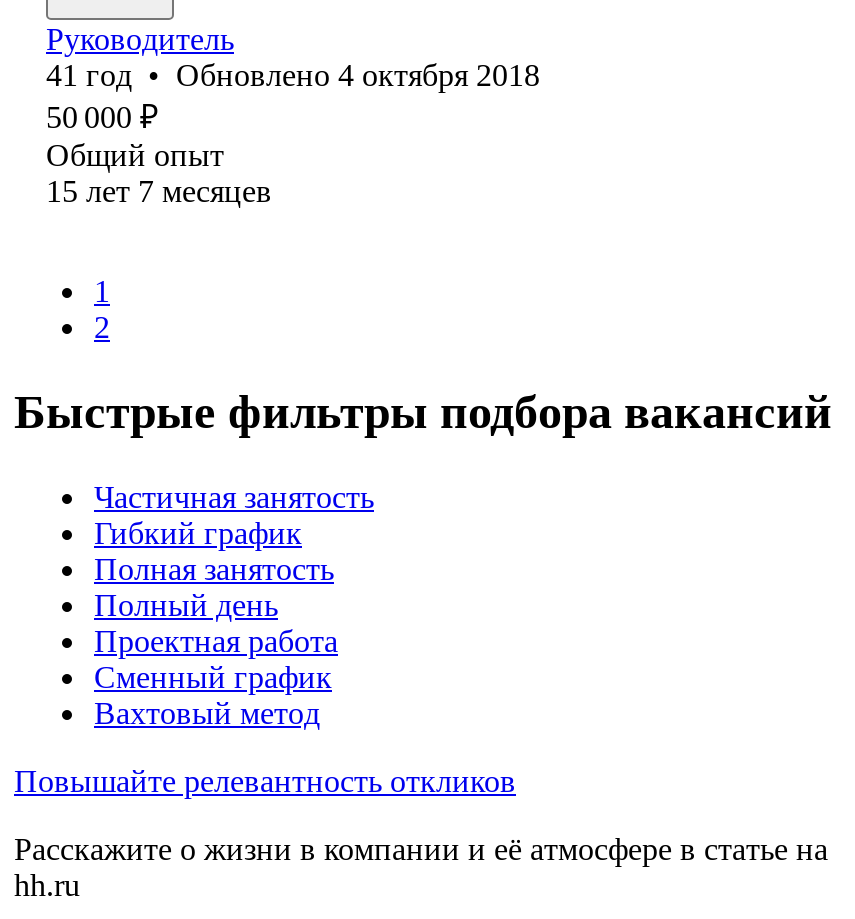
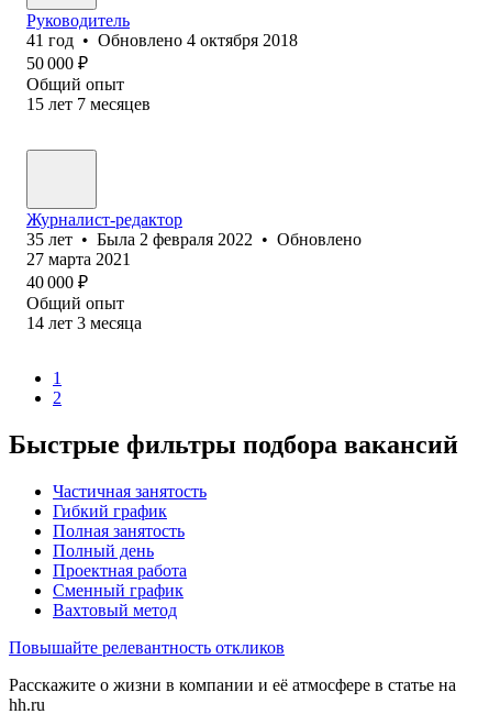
+ Журналист-редактор
+ 35 лет • Была 2 февраля 2022 • Обновлено
+ 27 марта 2021
+ 40 000 ₽
+ Общий опыт
+ 14 лет 3 месяца
